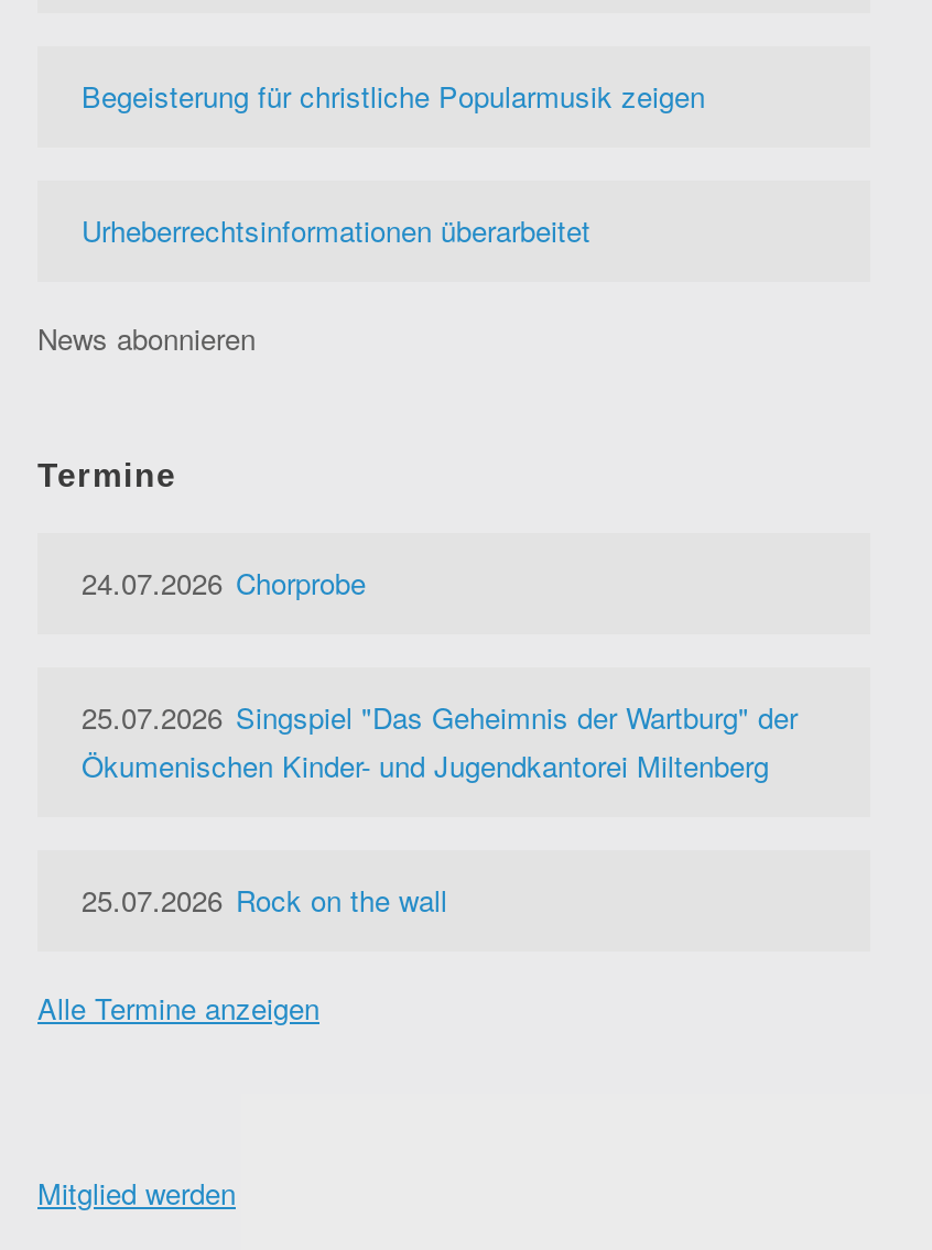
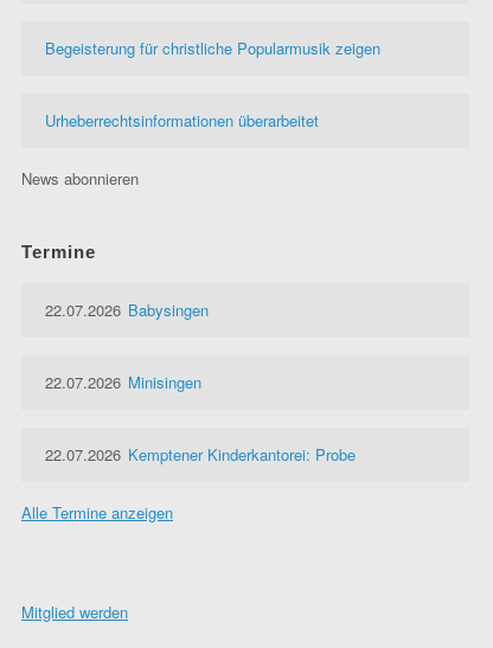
- 24.07.2026 Chorprobe
+ 22.07.2026 Babysingen

- 25.07.2026 Singspiel "Das Geheimnis der Wartburg" der
- Ökumenischen Kinder- und Jugendkantorei Miltenberg
+ 22.07.2026 Minisingen

- 25.07.2026 Rock on the wall
+ 22.07.2026 Kemptener Kinderkantorei: Probe
